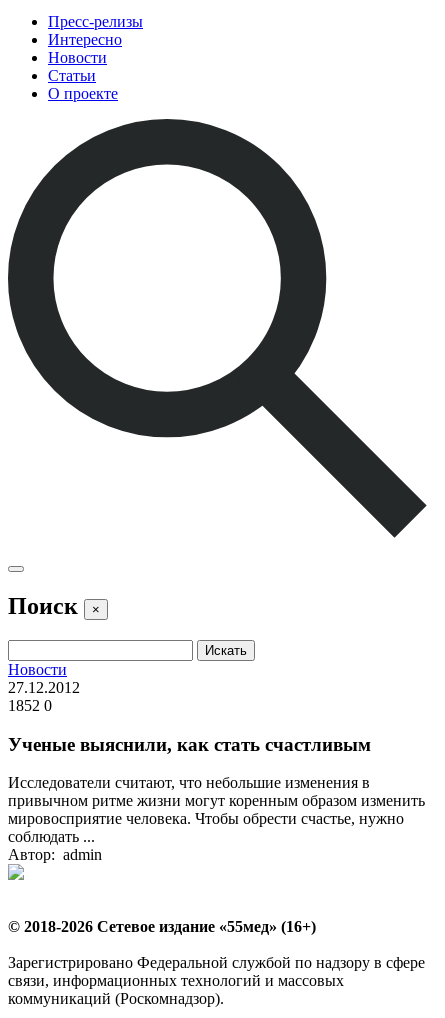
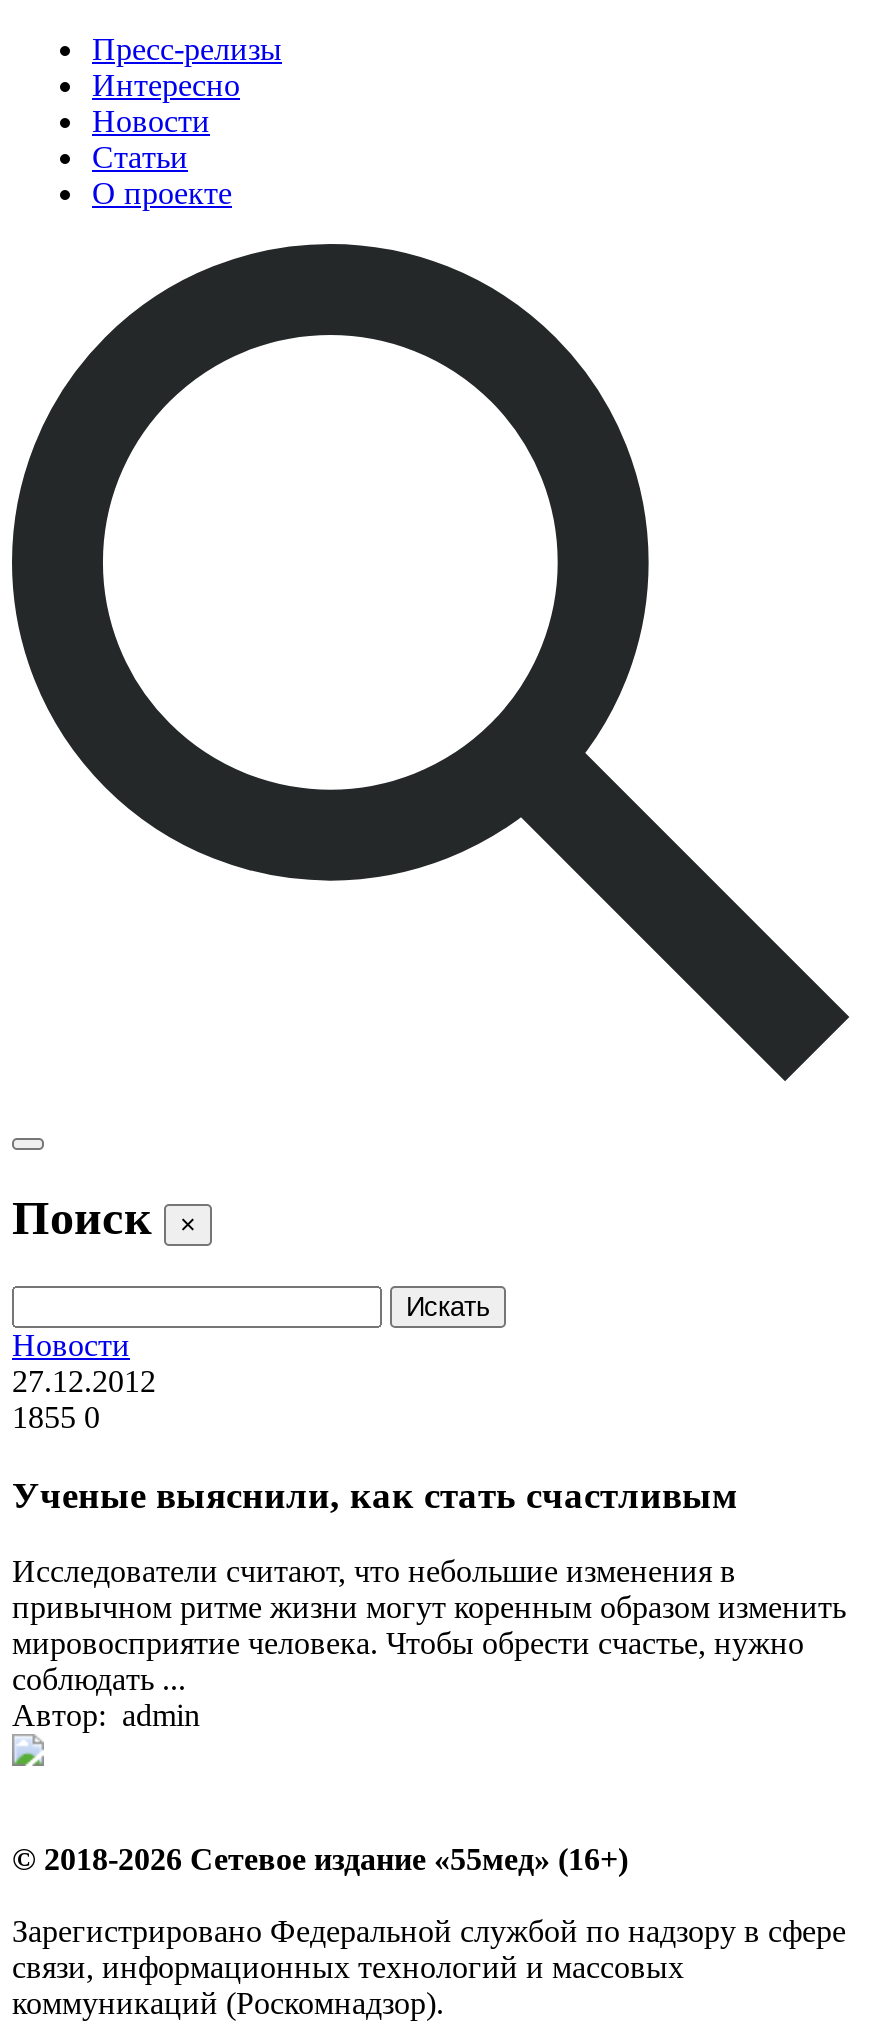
- 1852 0
+ 1855 0
